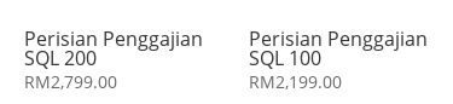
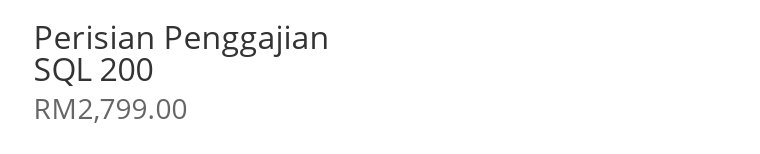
- Perisian Penggajian
- SQL 100
- RM2,199.00
